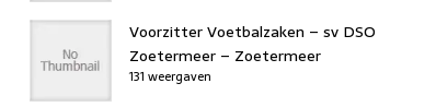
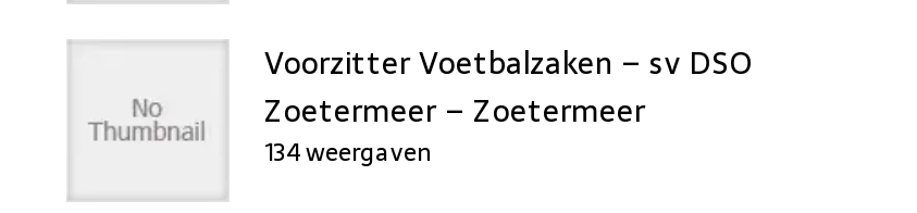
- 131 weergaven
+ 134 weergaven
